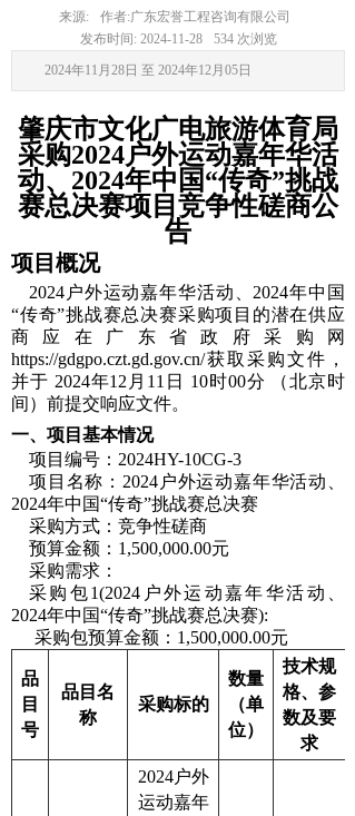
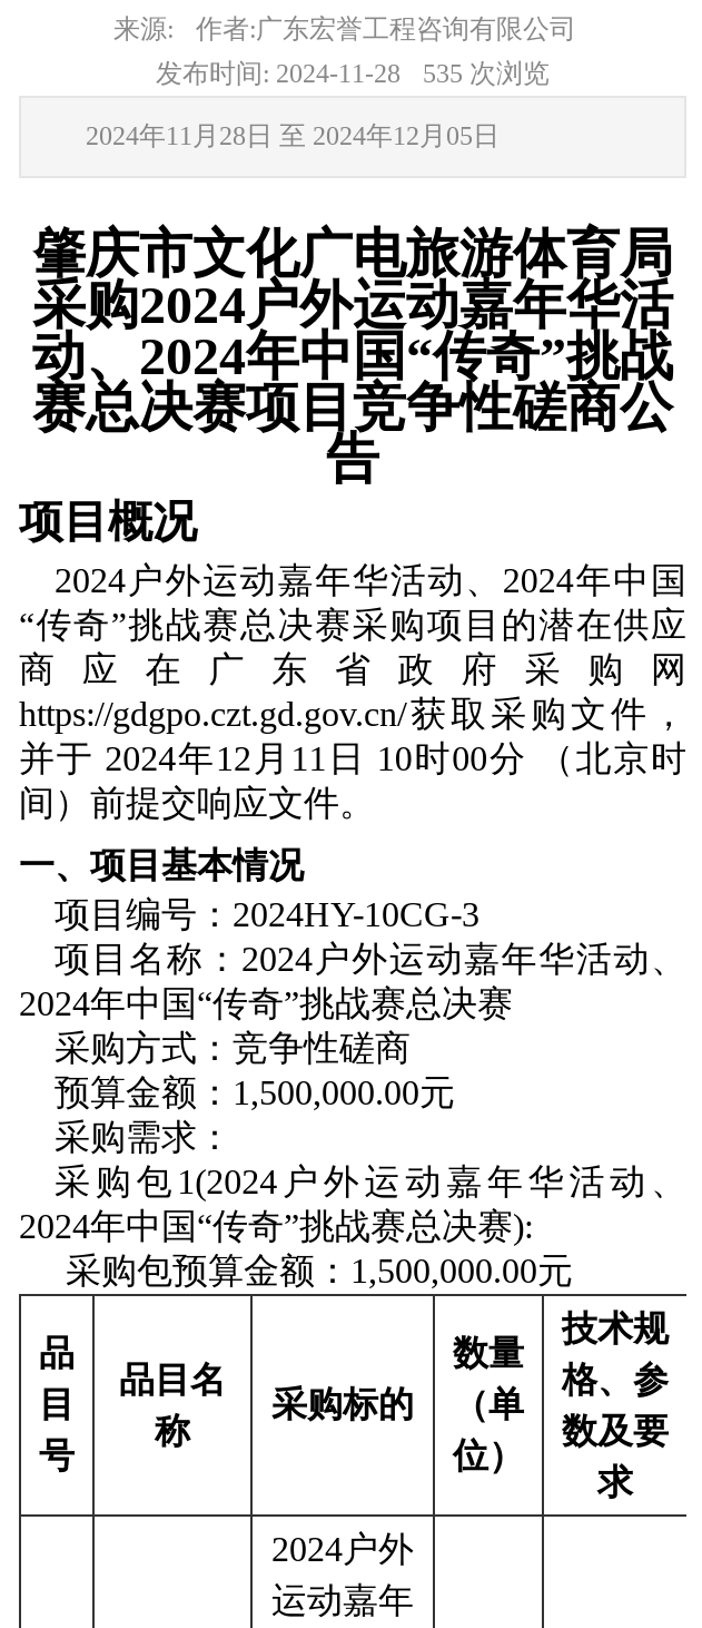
- 发布时间: 2024-11-28 534次浏览
+ 发布时间: 2024-11-28 535次浏览
